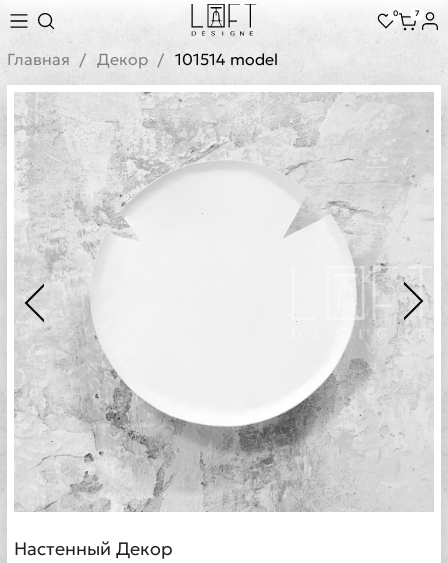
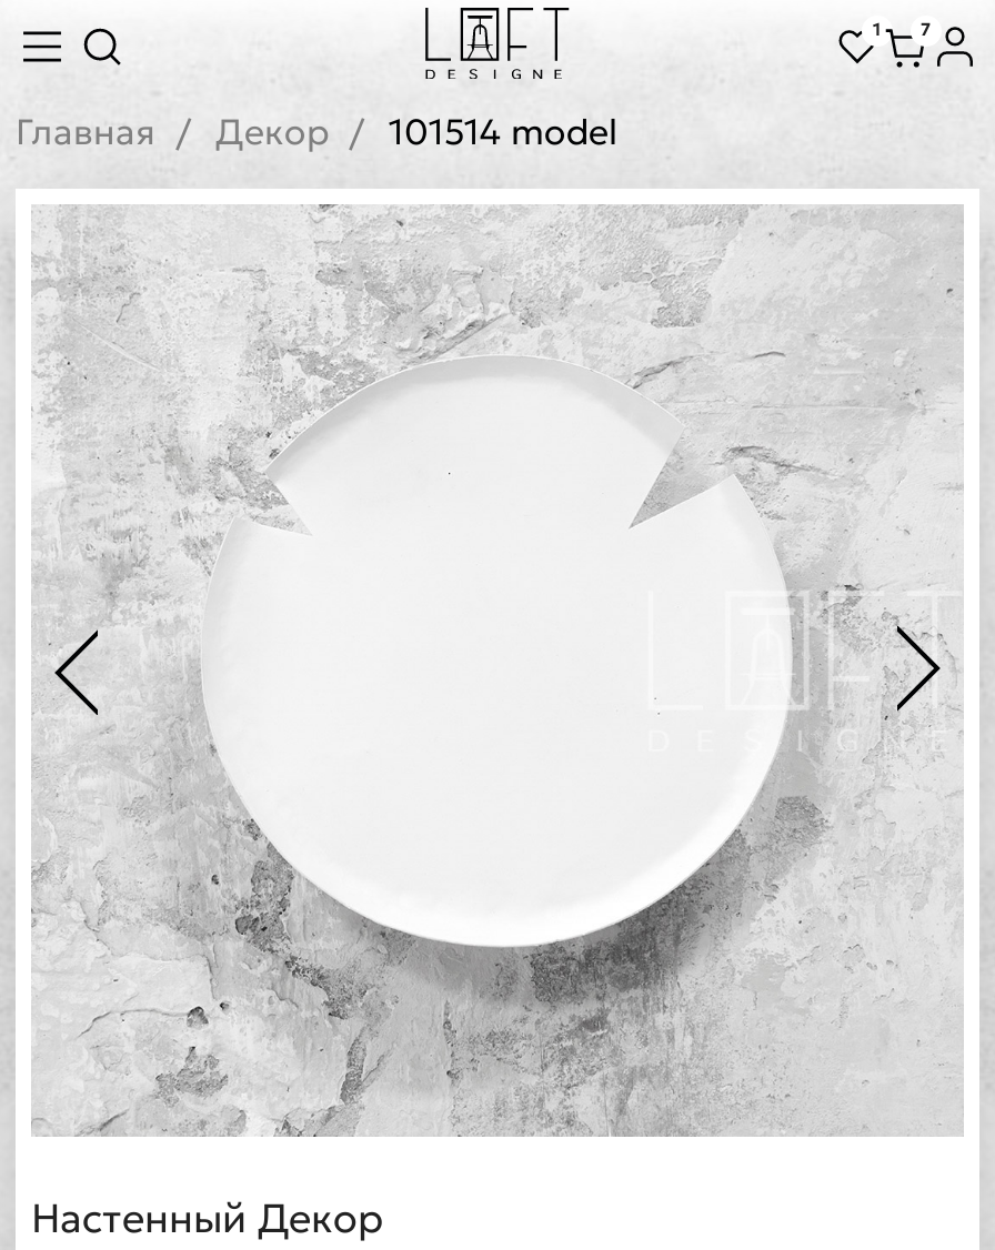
- 0 7
+ 1 7
